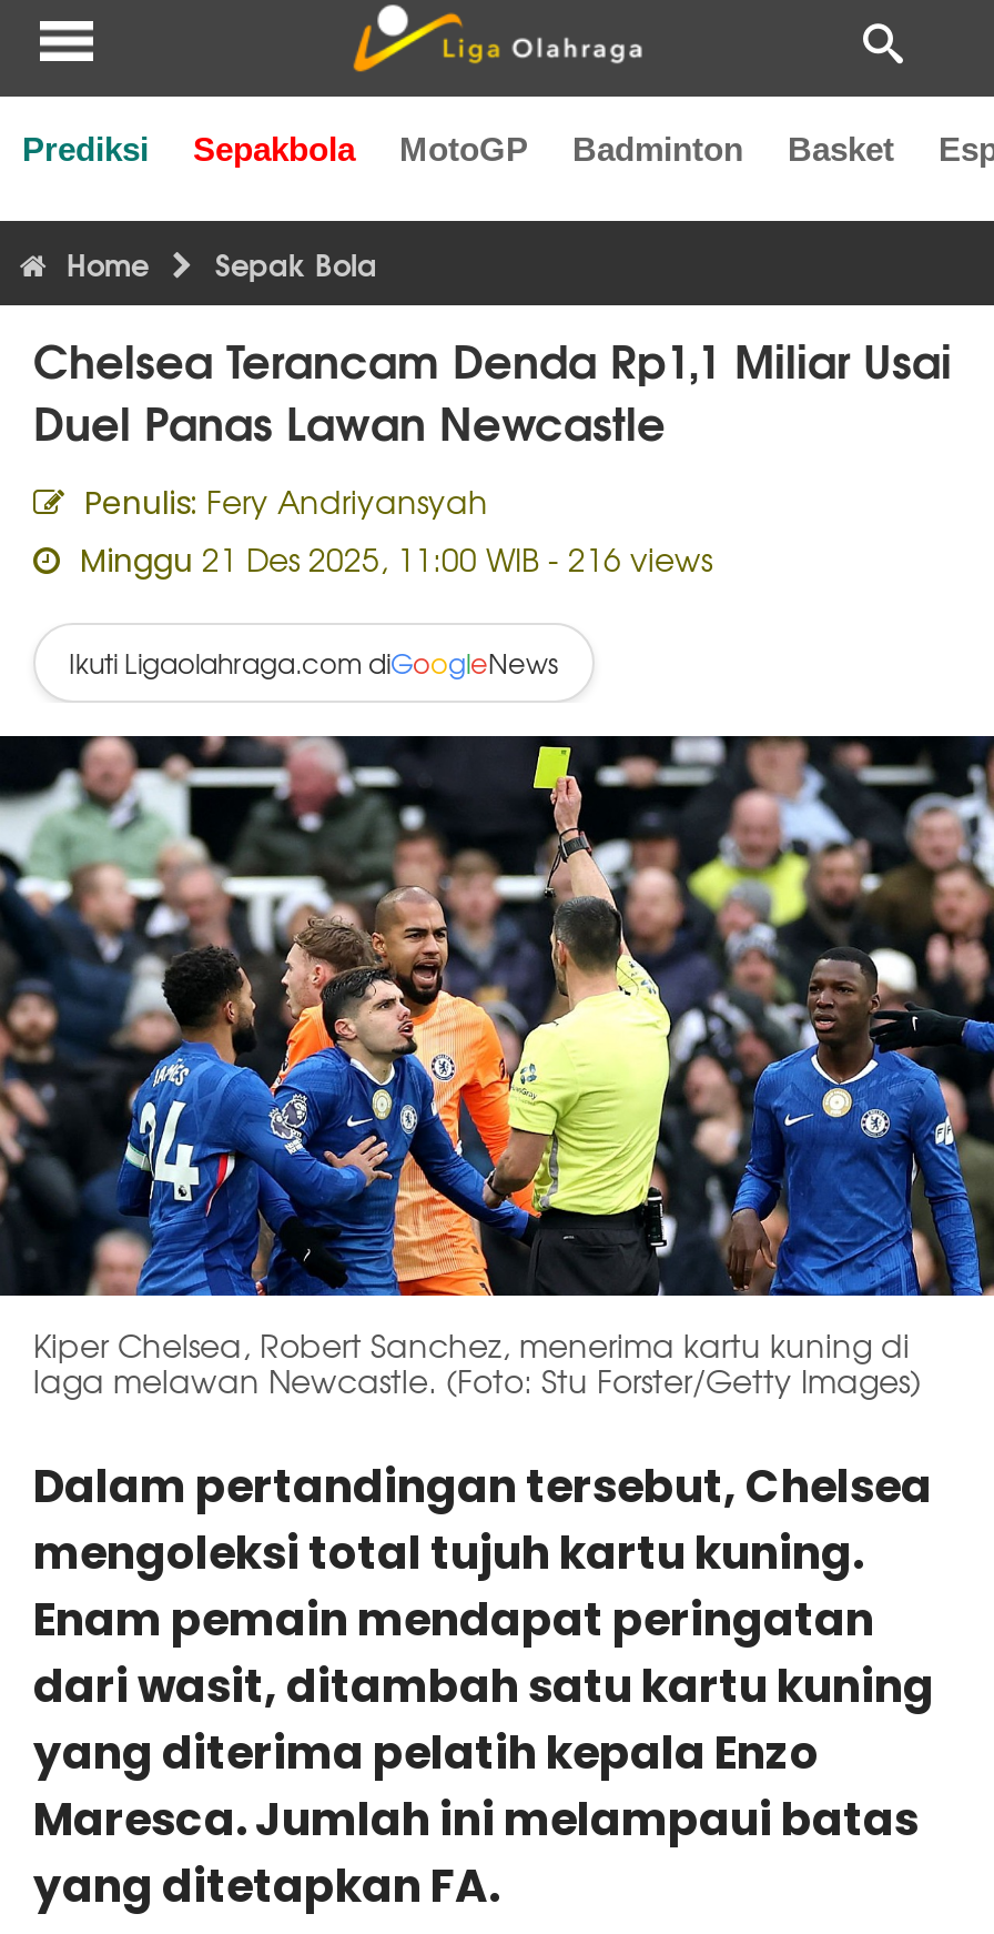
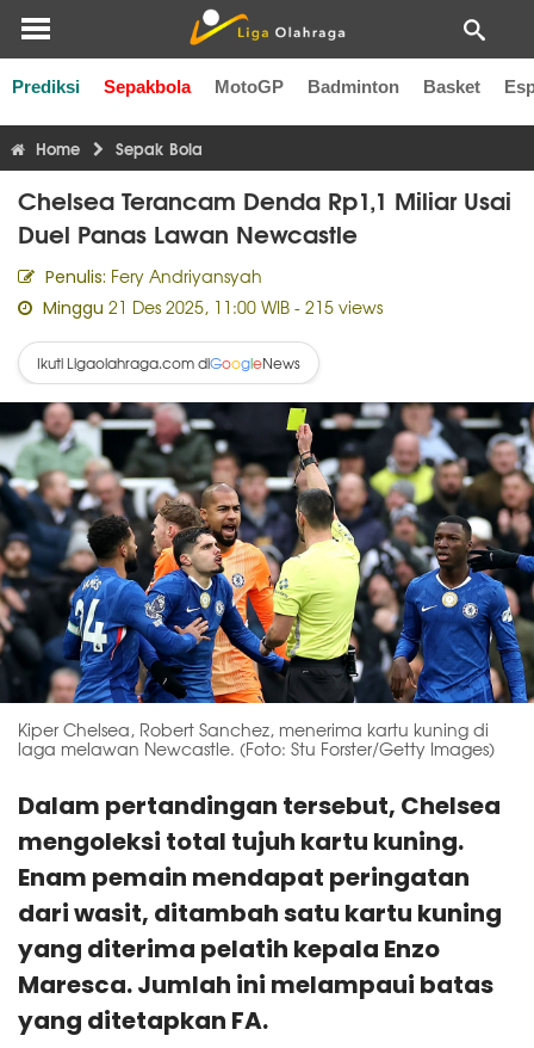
- Minggu 21 Des 2025, 11:00 WIB - 216 views
+ Minggu 21 Des 2025, 11:00 WIB - 215 views
